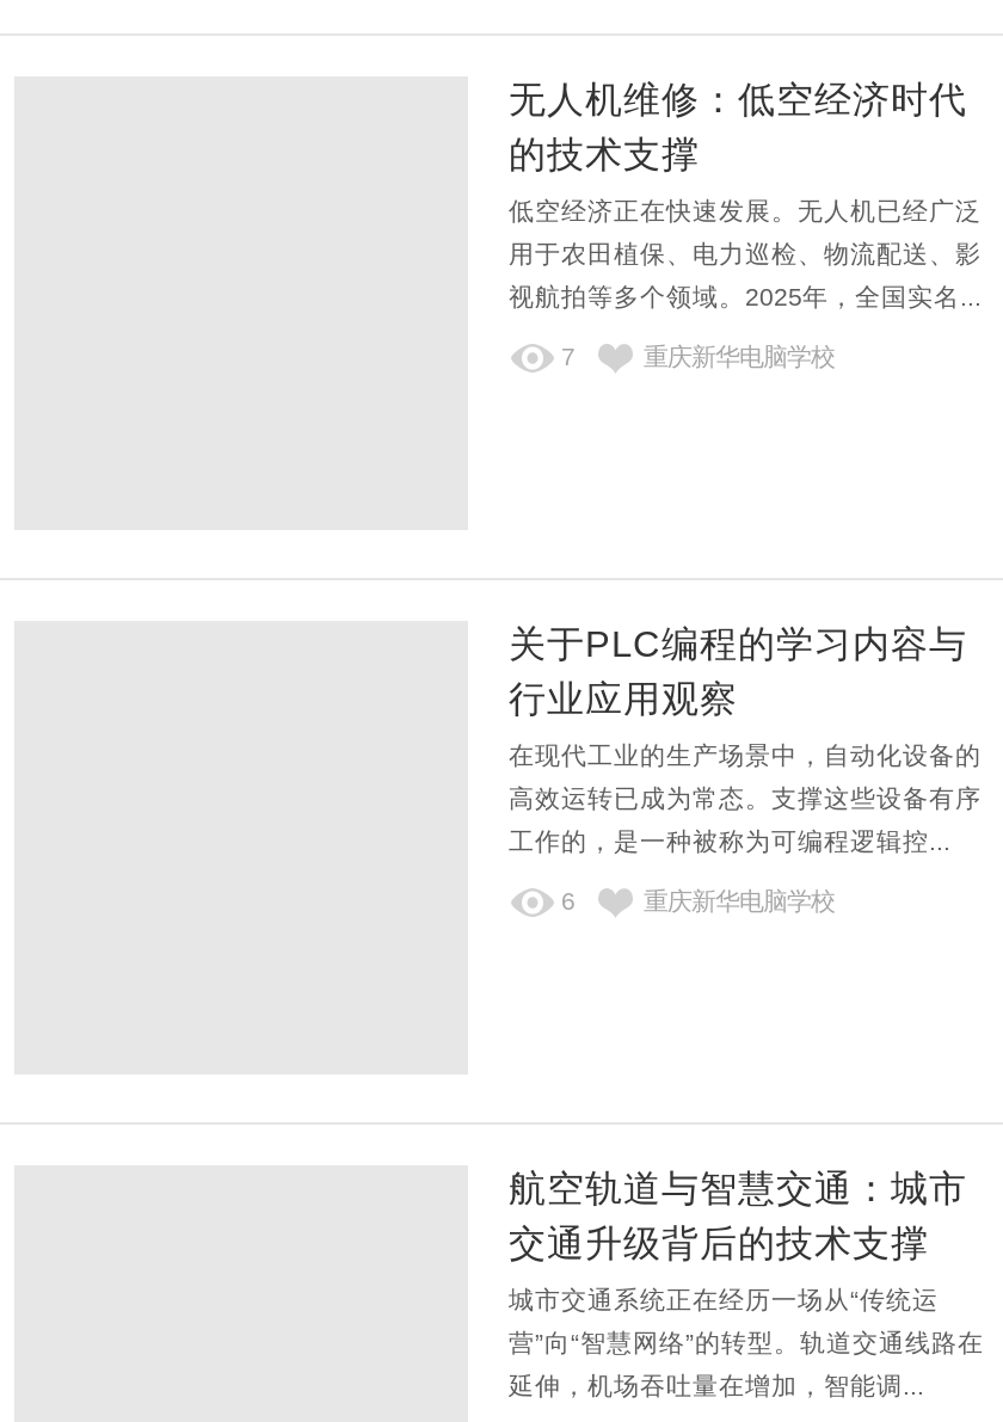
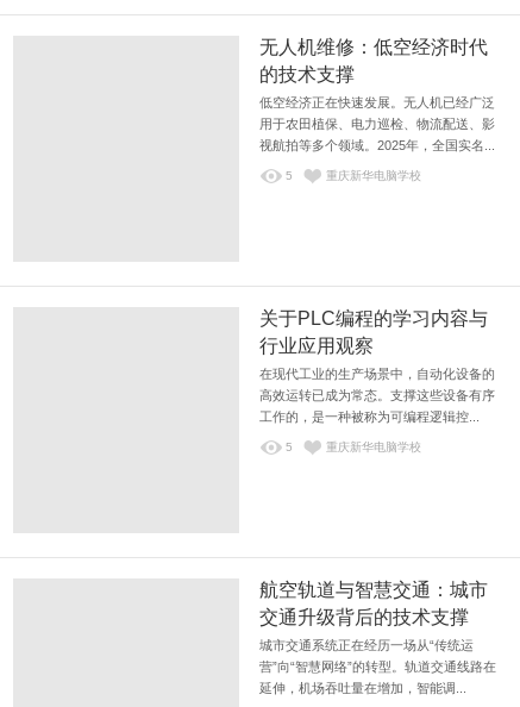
- 7
+ 5

- 6
+ 5
